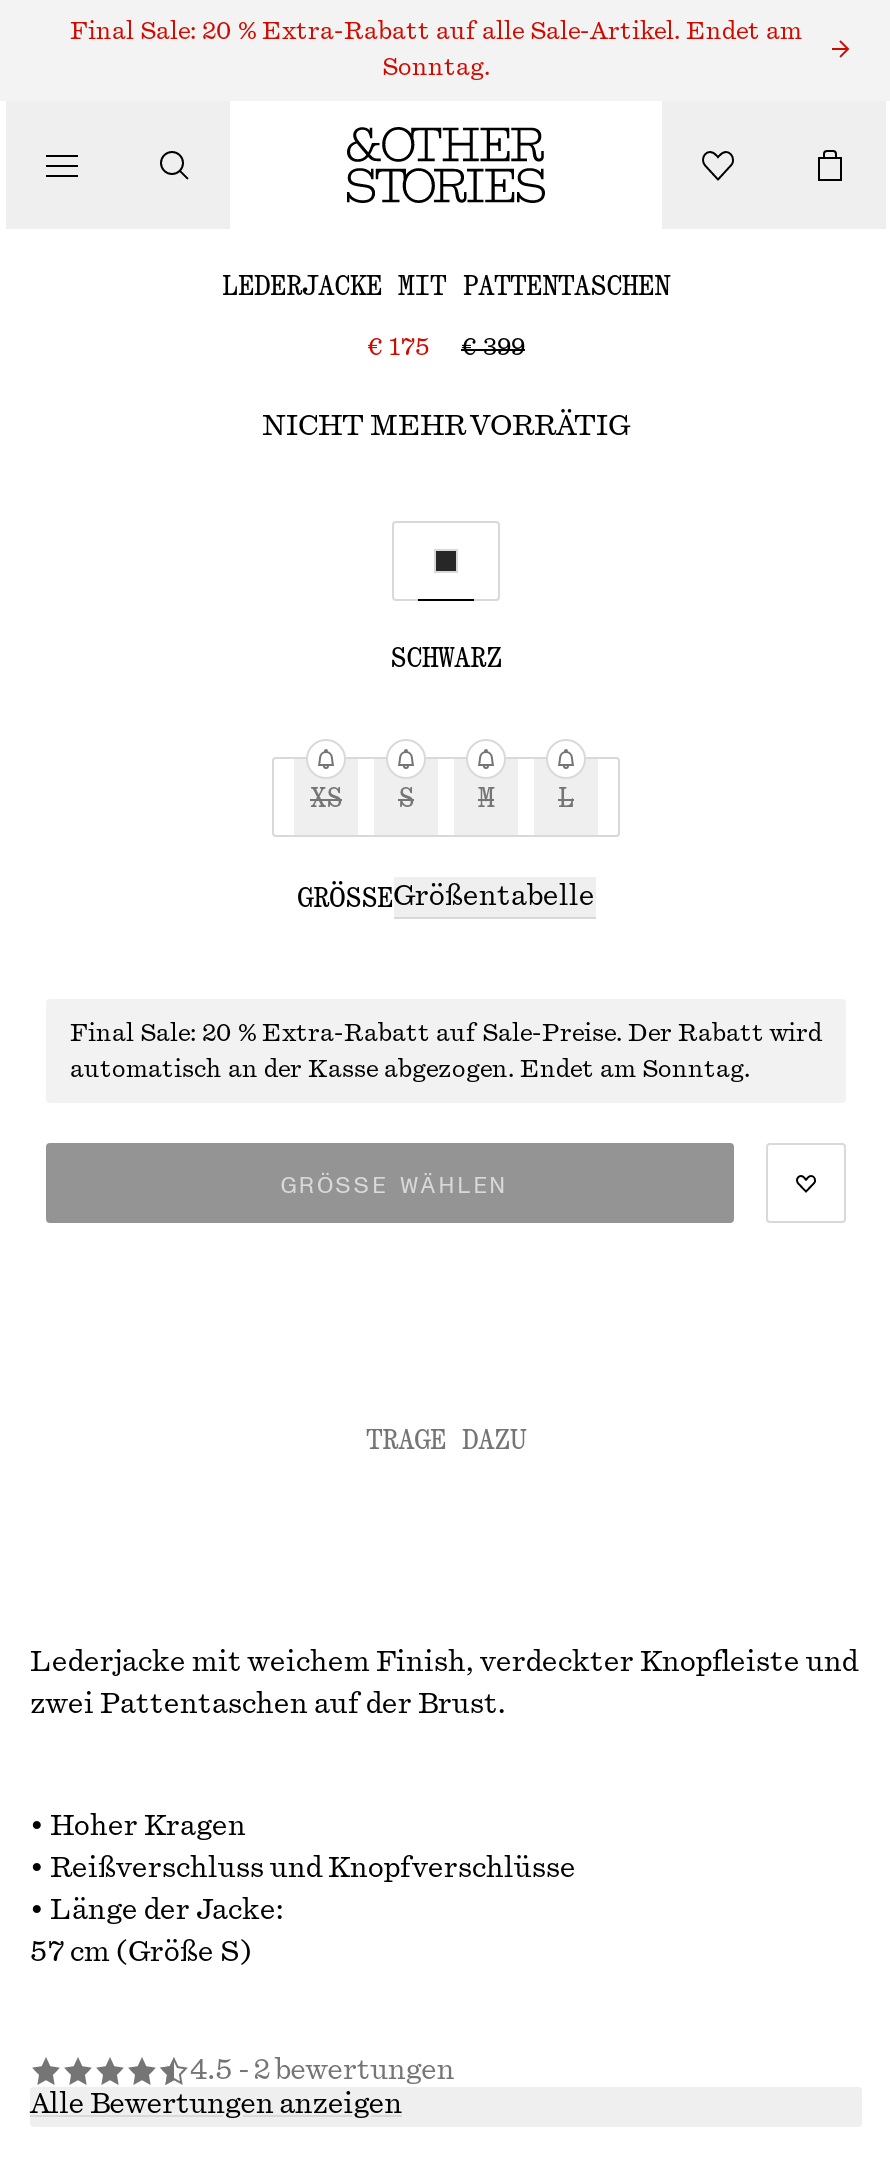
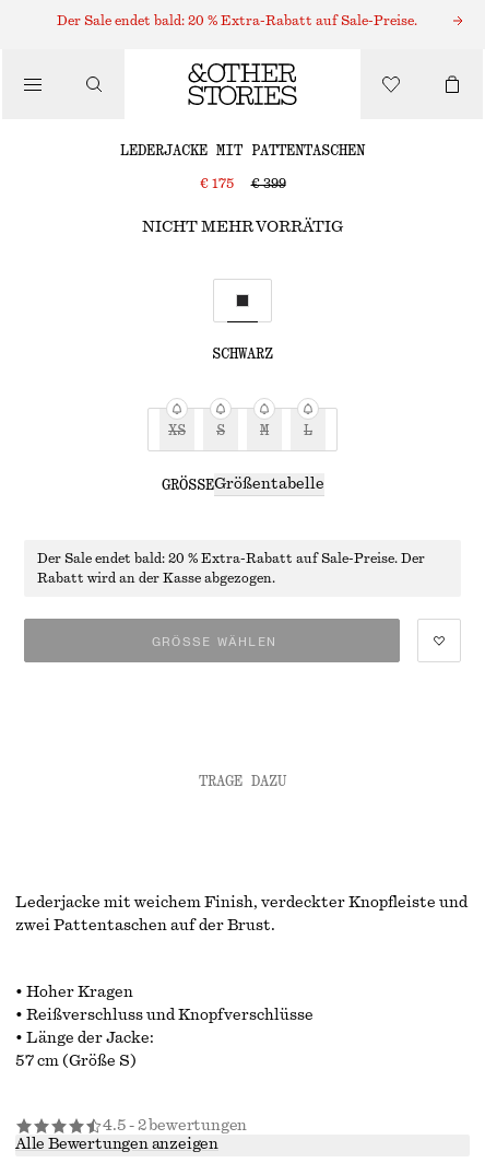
- Final Sale: 20 % Extra-Rabatt auf alle Sale-Artikel. Endet am
- Sonntag.
+ Der Sale endet bald: 20 % Extra-Rabatt auf Sale-Preise.

- Final Sale: 20 % Extra-Rabatt auf Sale-Preise. Der Rabatt wird
+ Der Sale endet bald: 20 % Extra-Rabatt auf Sale-Preise. Der

- automatisch an der Kasse abgezogen. Endet am Sonntag.
+ Rabatt wird an der Kasse abgezogen.
